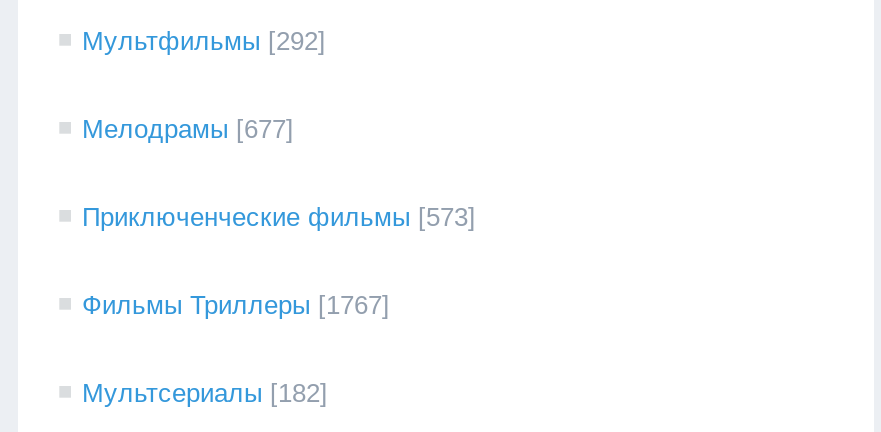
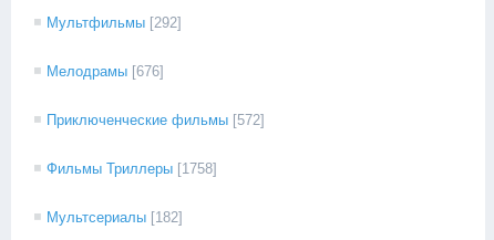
- Мелодрамы [677]
+ Мелодрамы [676]

- Приключенческие фильмы [573]
+ Приключенческие фильмы [572]

- Фильмы Триллеры [1767]
+ Фильмы Триллеры [1758]
